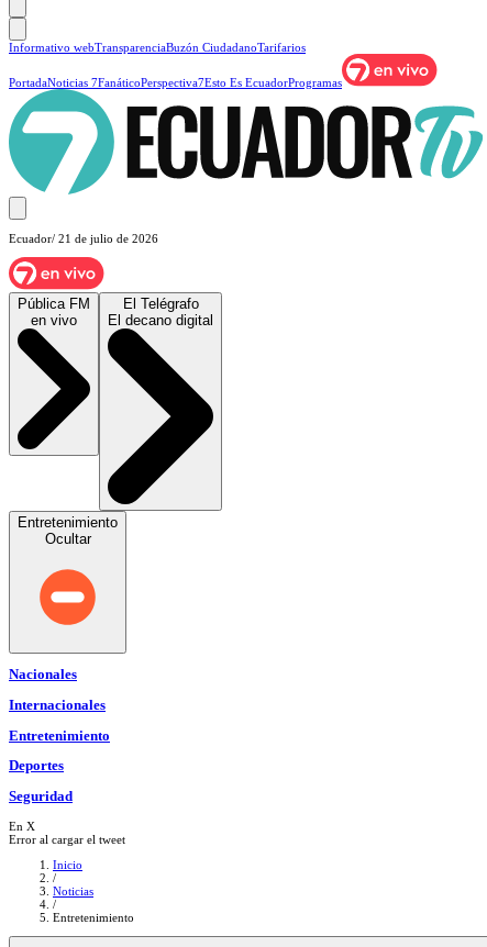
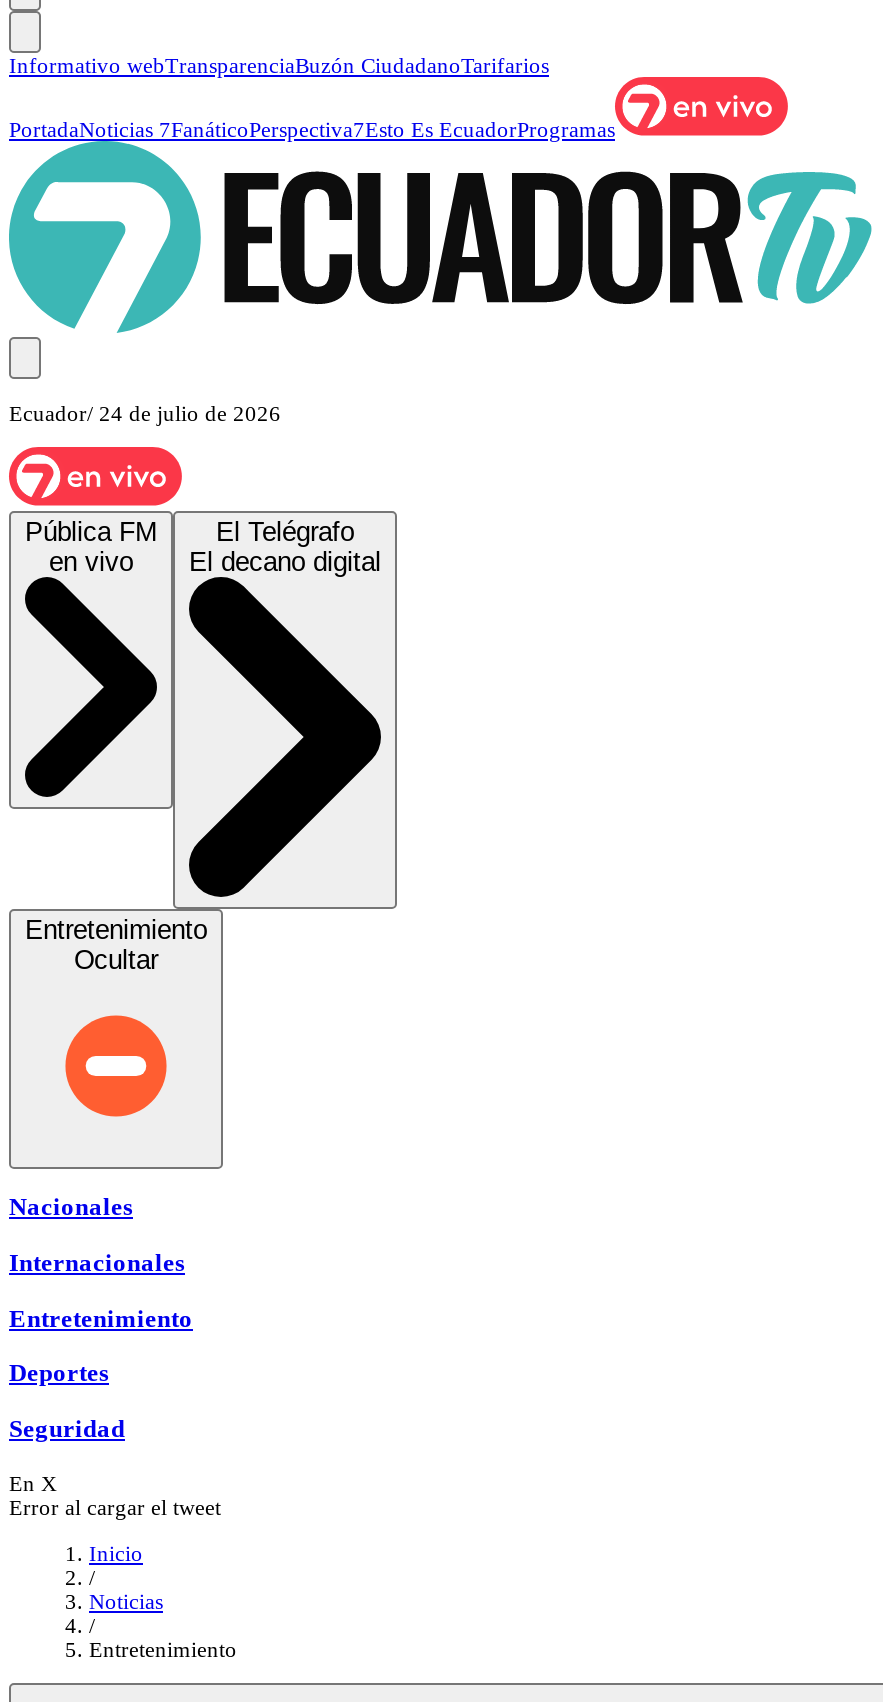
- Ecuador/ 21 de julio de 2026
+ Ecuador/ 24 de julio de 2026
